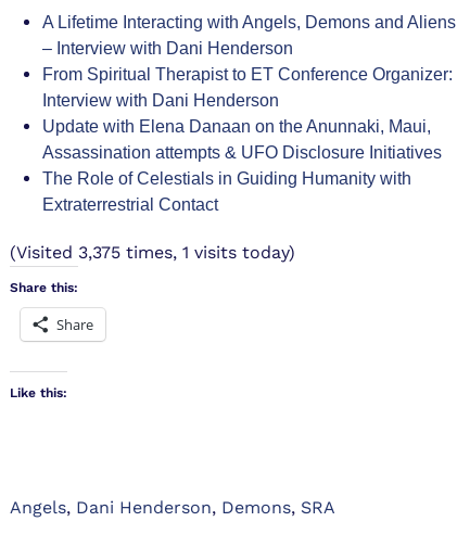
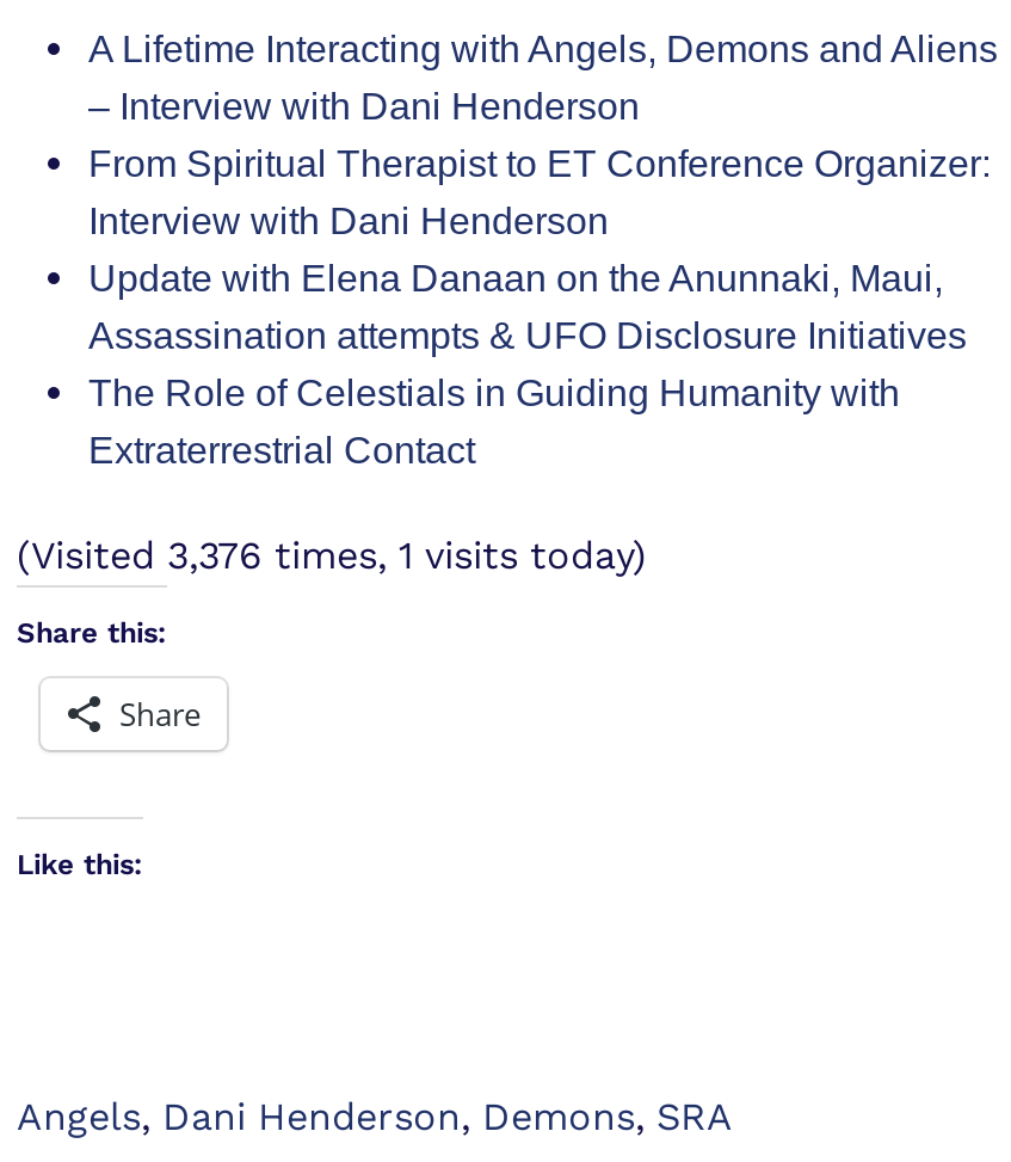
- (Visited 3,375 times, 1 visits today)
+ (Visited 3,376 times, 1 visits today)
